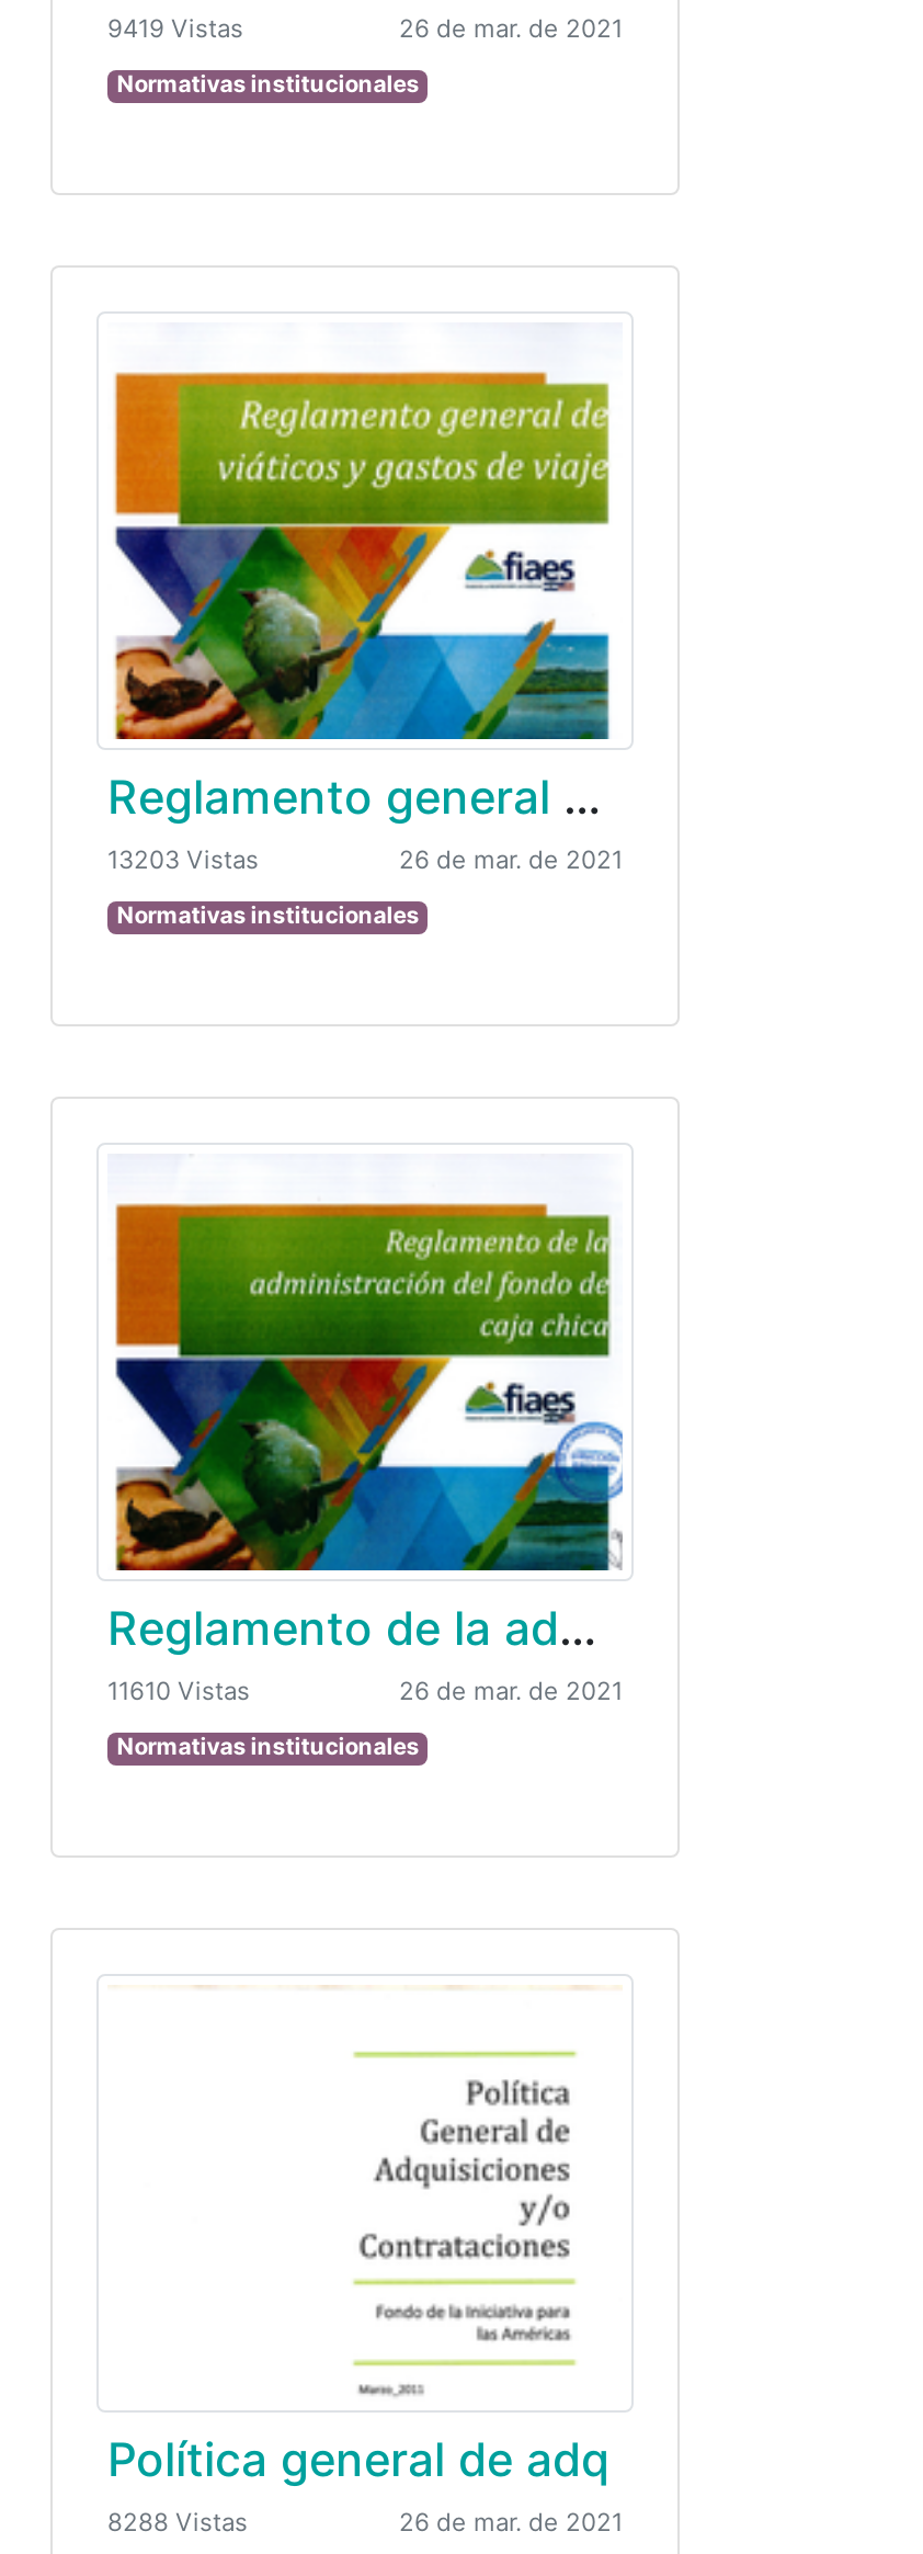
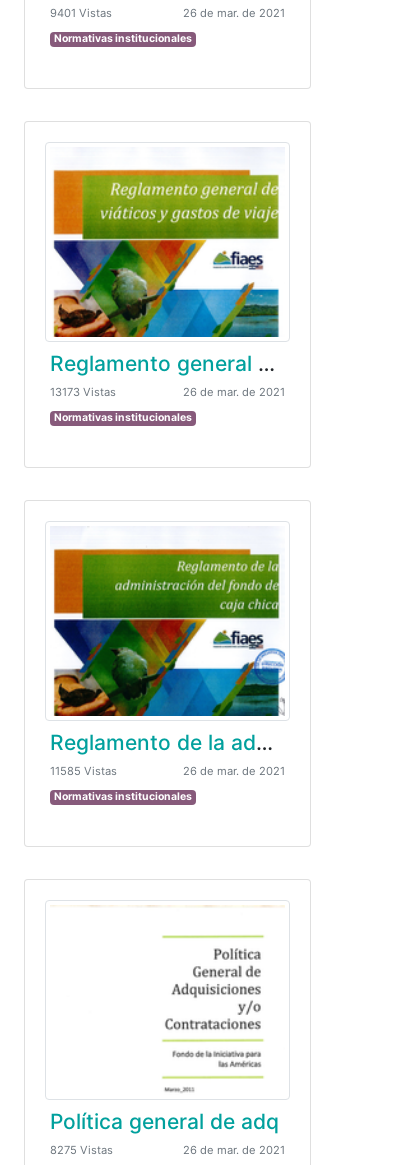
- 9419 Vistas
+ 9401 Vistas

- 13203 Vistas
+ 13173 Vistas

- 11610 Vistas
+ 11585 Vistas

- 8288 Vistas
+ 8275 Vistas
